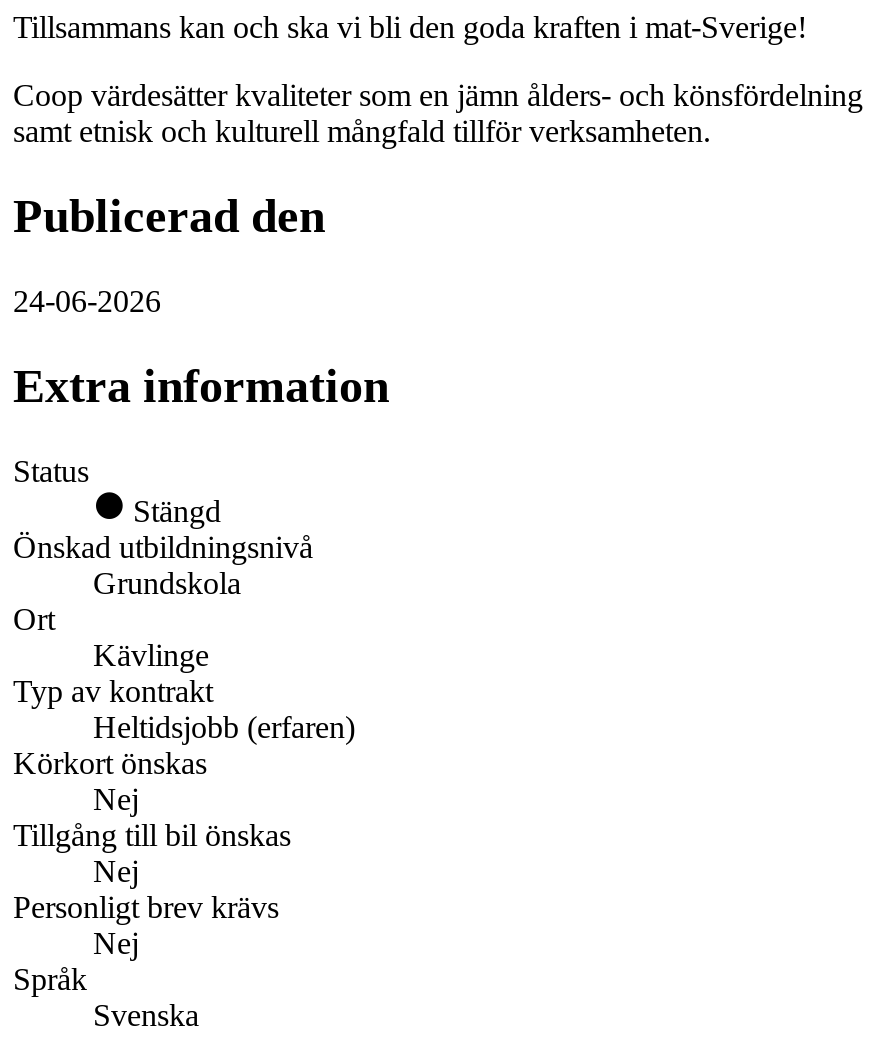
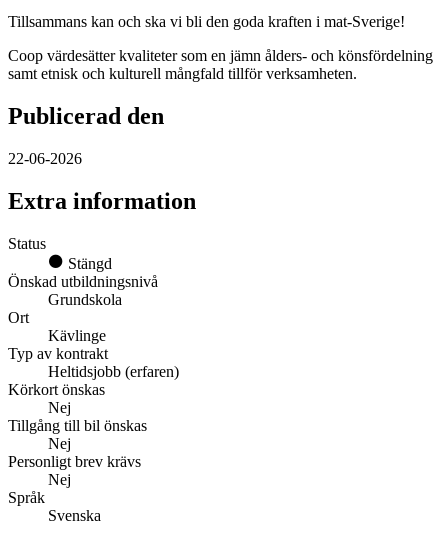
- 24-06-2026
+ 22-06-2026
